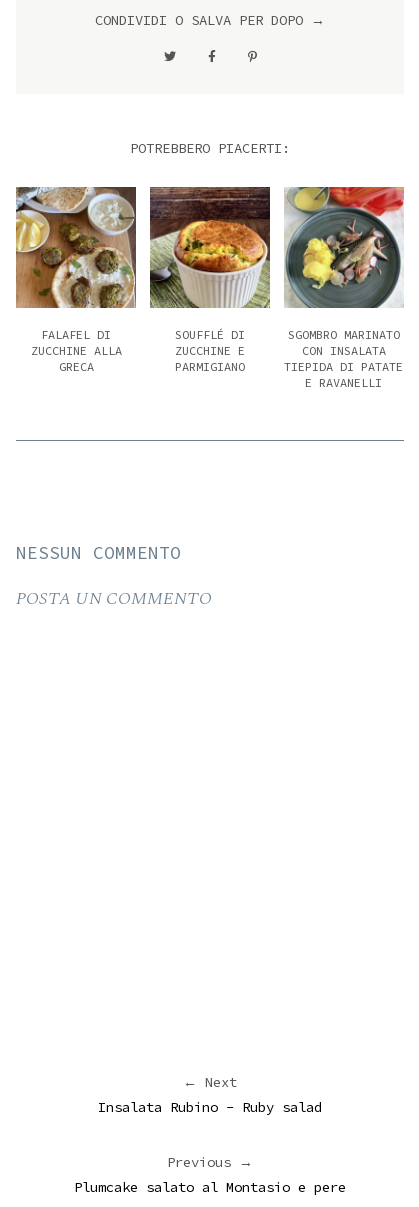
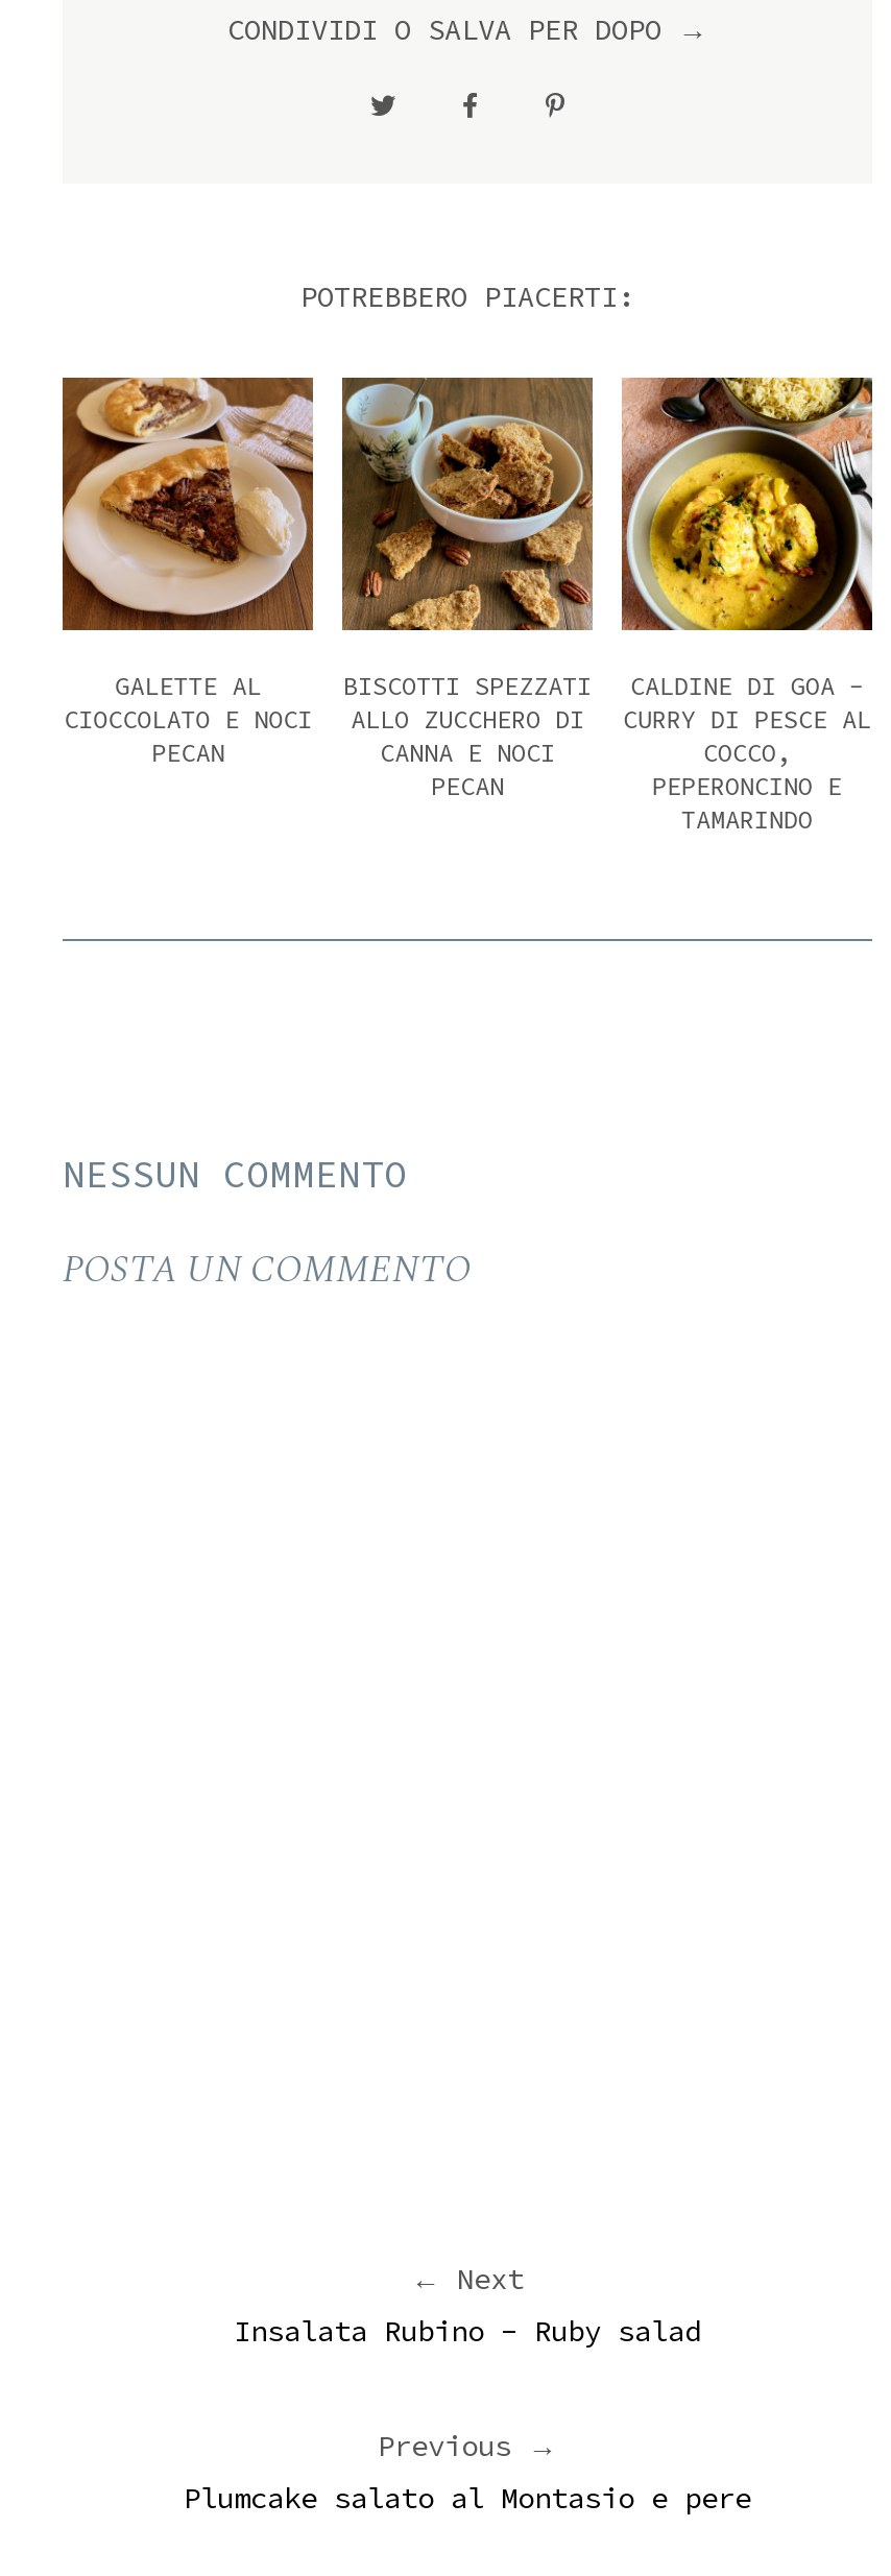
- [image]
- FALAFEL DI
- ZUCCHINE ALLA
- GRECA
+ [image]
+ GALETTE AL
+ CIOCCOLATO E NOCI
+ PECAN

- [image]
- SOUFFLÉ DI
- ZUCCHINE E
- PARMIGIANO
+ [image]
+ BISCOTTI SPEZZATI
+ ALLO ZUCCHERO DI
+ CANNA E NOCI
+ PECAN

- [image]
- SGOMBRO MARINATO
- CON INSALATA
- TIEPIDA DI PATATE
- E RAVANELLI
+ [image]
+ CALDINE DI GOA -
+ CURRY DI PESCE AL
+ COCCO,
+ PEPERONCINO E
+ TAMARINDO
